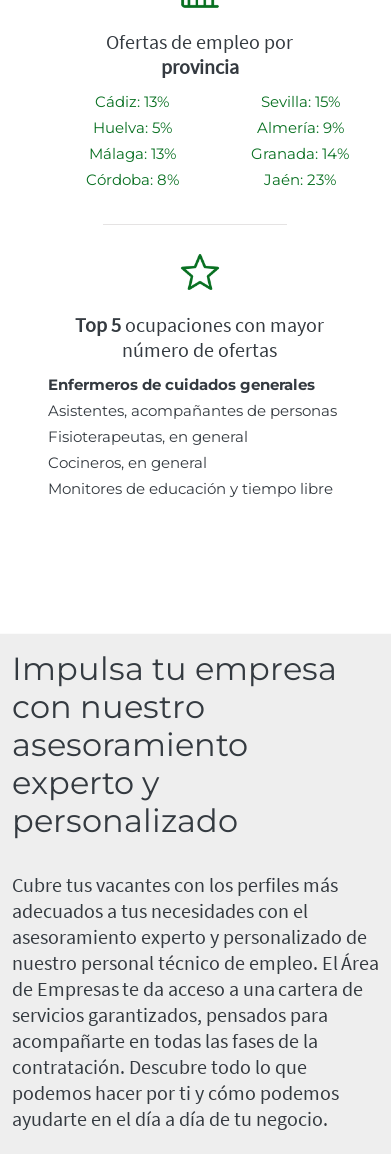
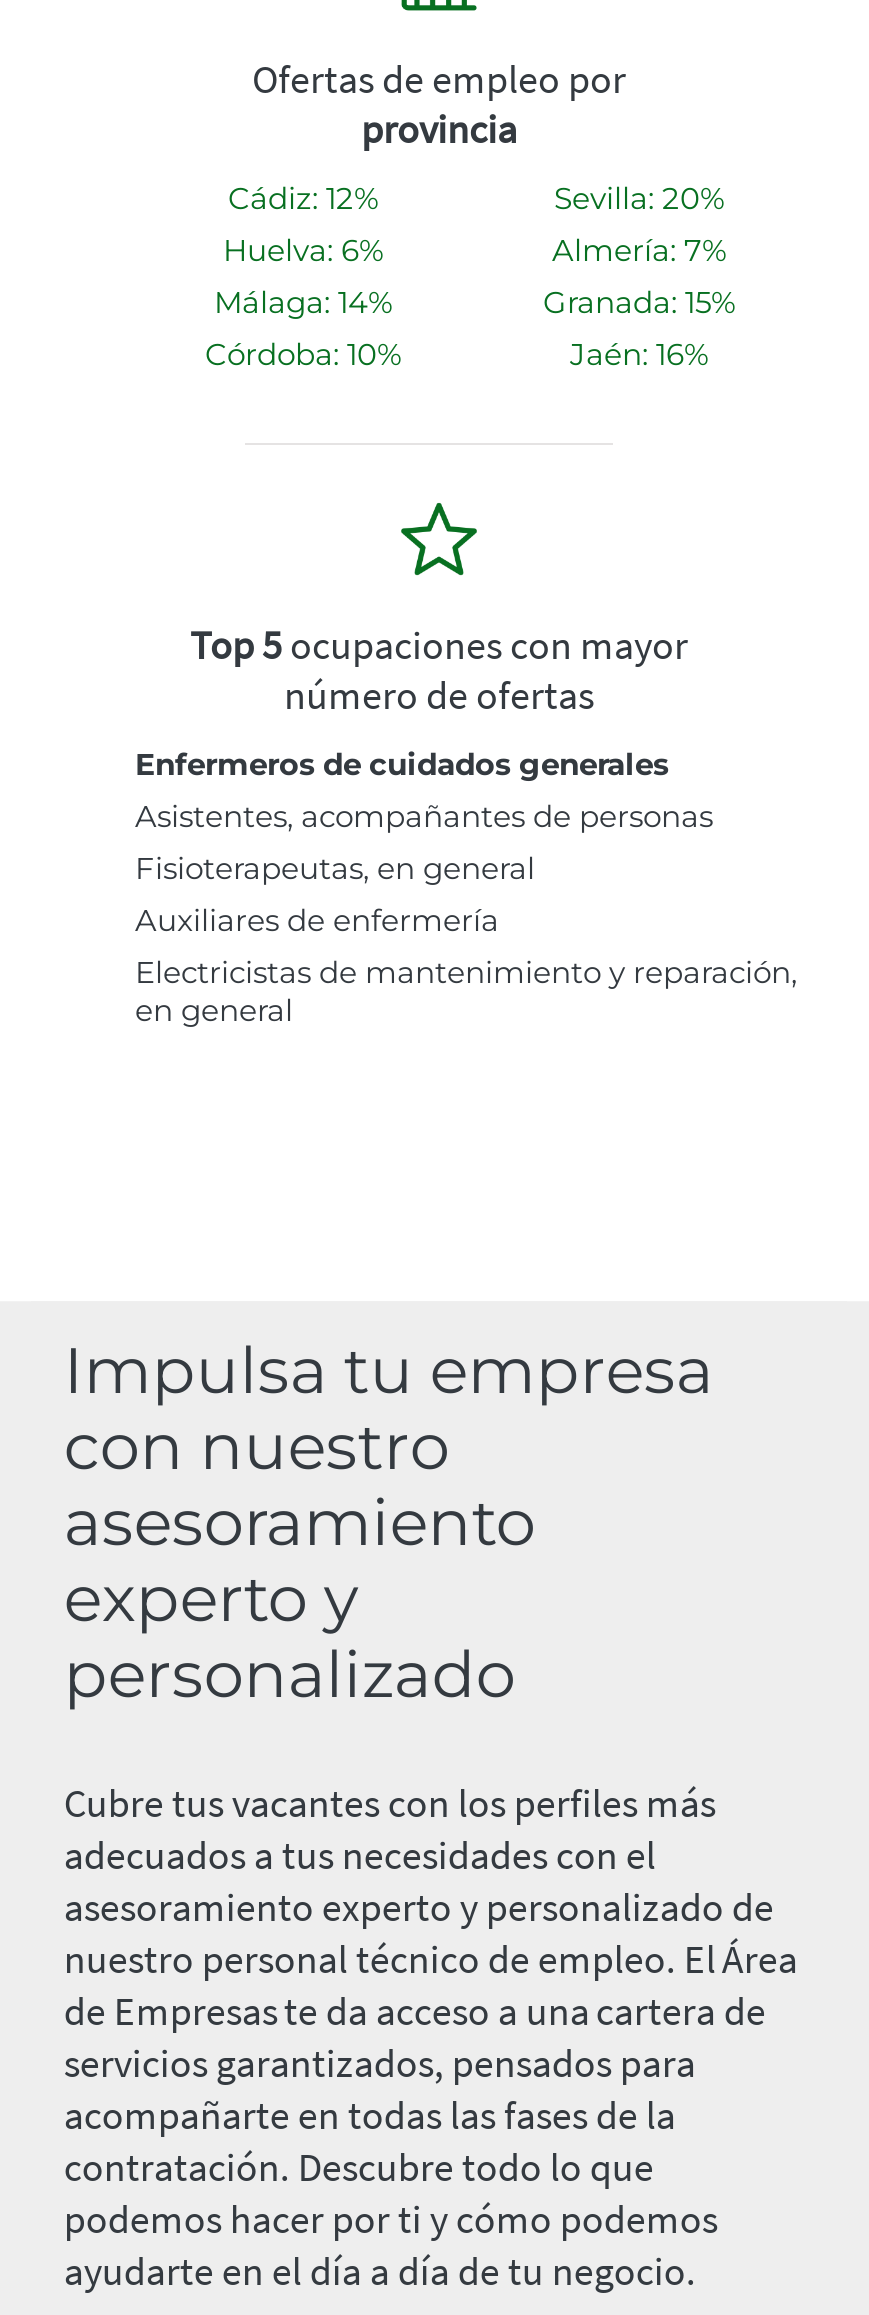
- Cádiz: 13%
+ Cádiz: 12%

- Sevilla: 15%
+ Sevilla: 20%

- Huelva: 5%
+ Huelva: 6%

- Almería: 9%
+ Almería: 7%

- Málaga: 13%
+ Málaga: 14%

- Granada: 14%
+ Granada: 15%

- Córdoba: 8%
+ Córdoba: 10%

- Jaén: 23%
+ Jaén: 16%

- Cocineros, en general
- Monitores de educación y tiempo libre
+ Auxiliares de enfermería
+ Electricistas de mantenimiento y reparación,
+ en general
